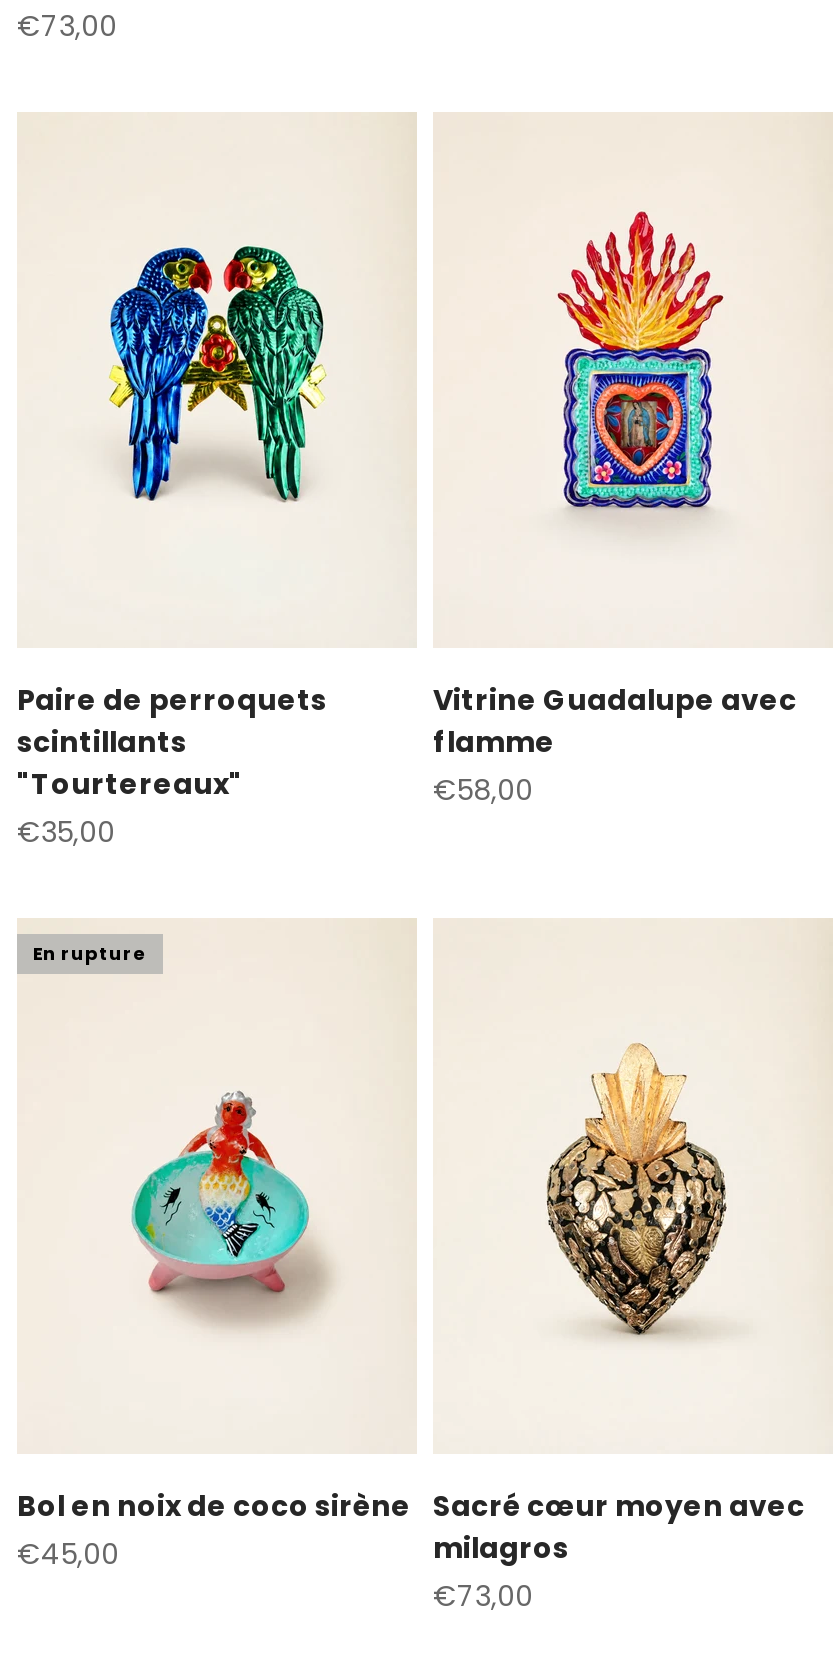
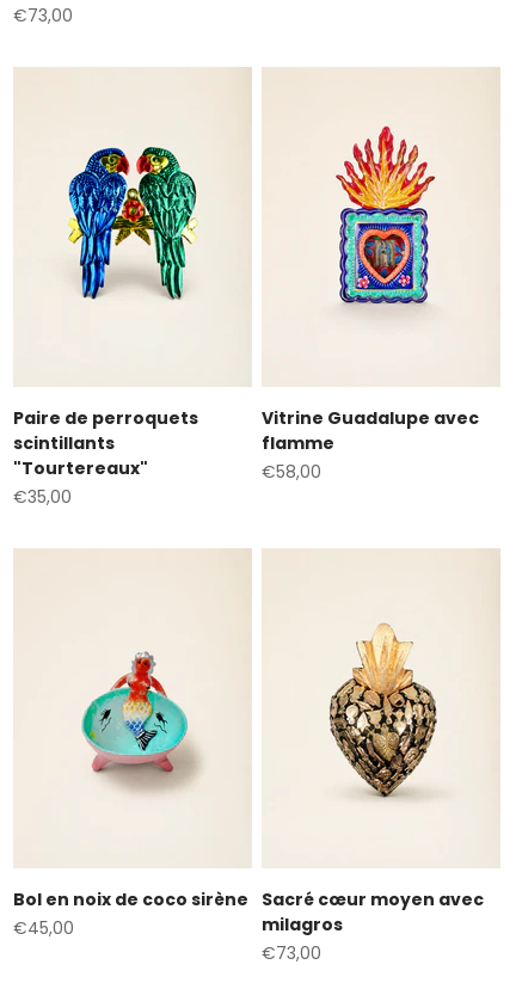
- En rupture
